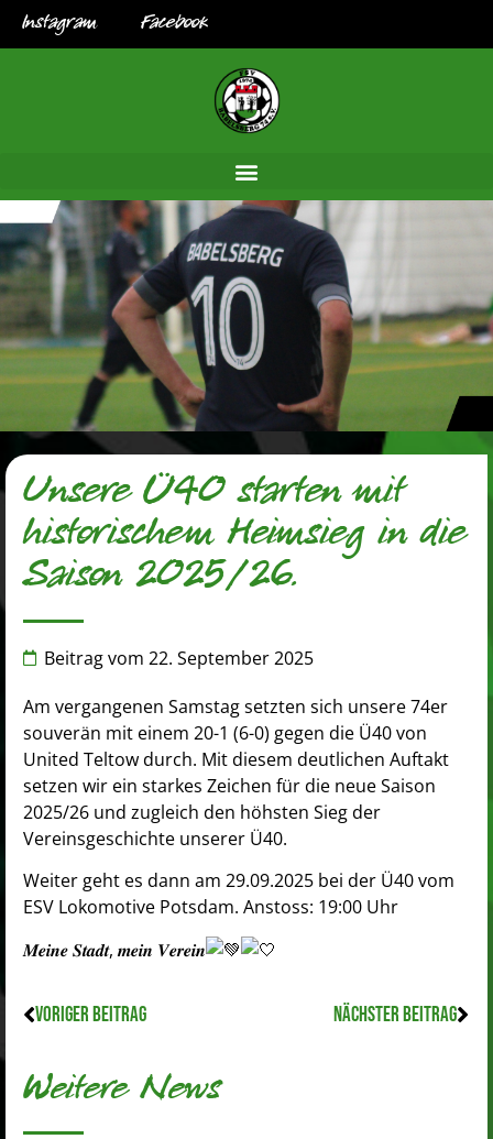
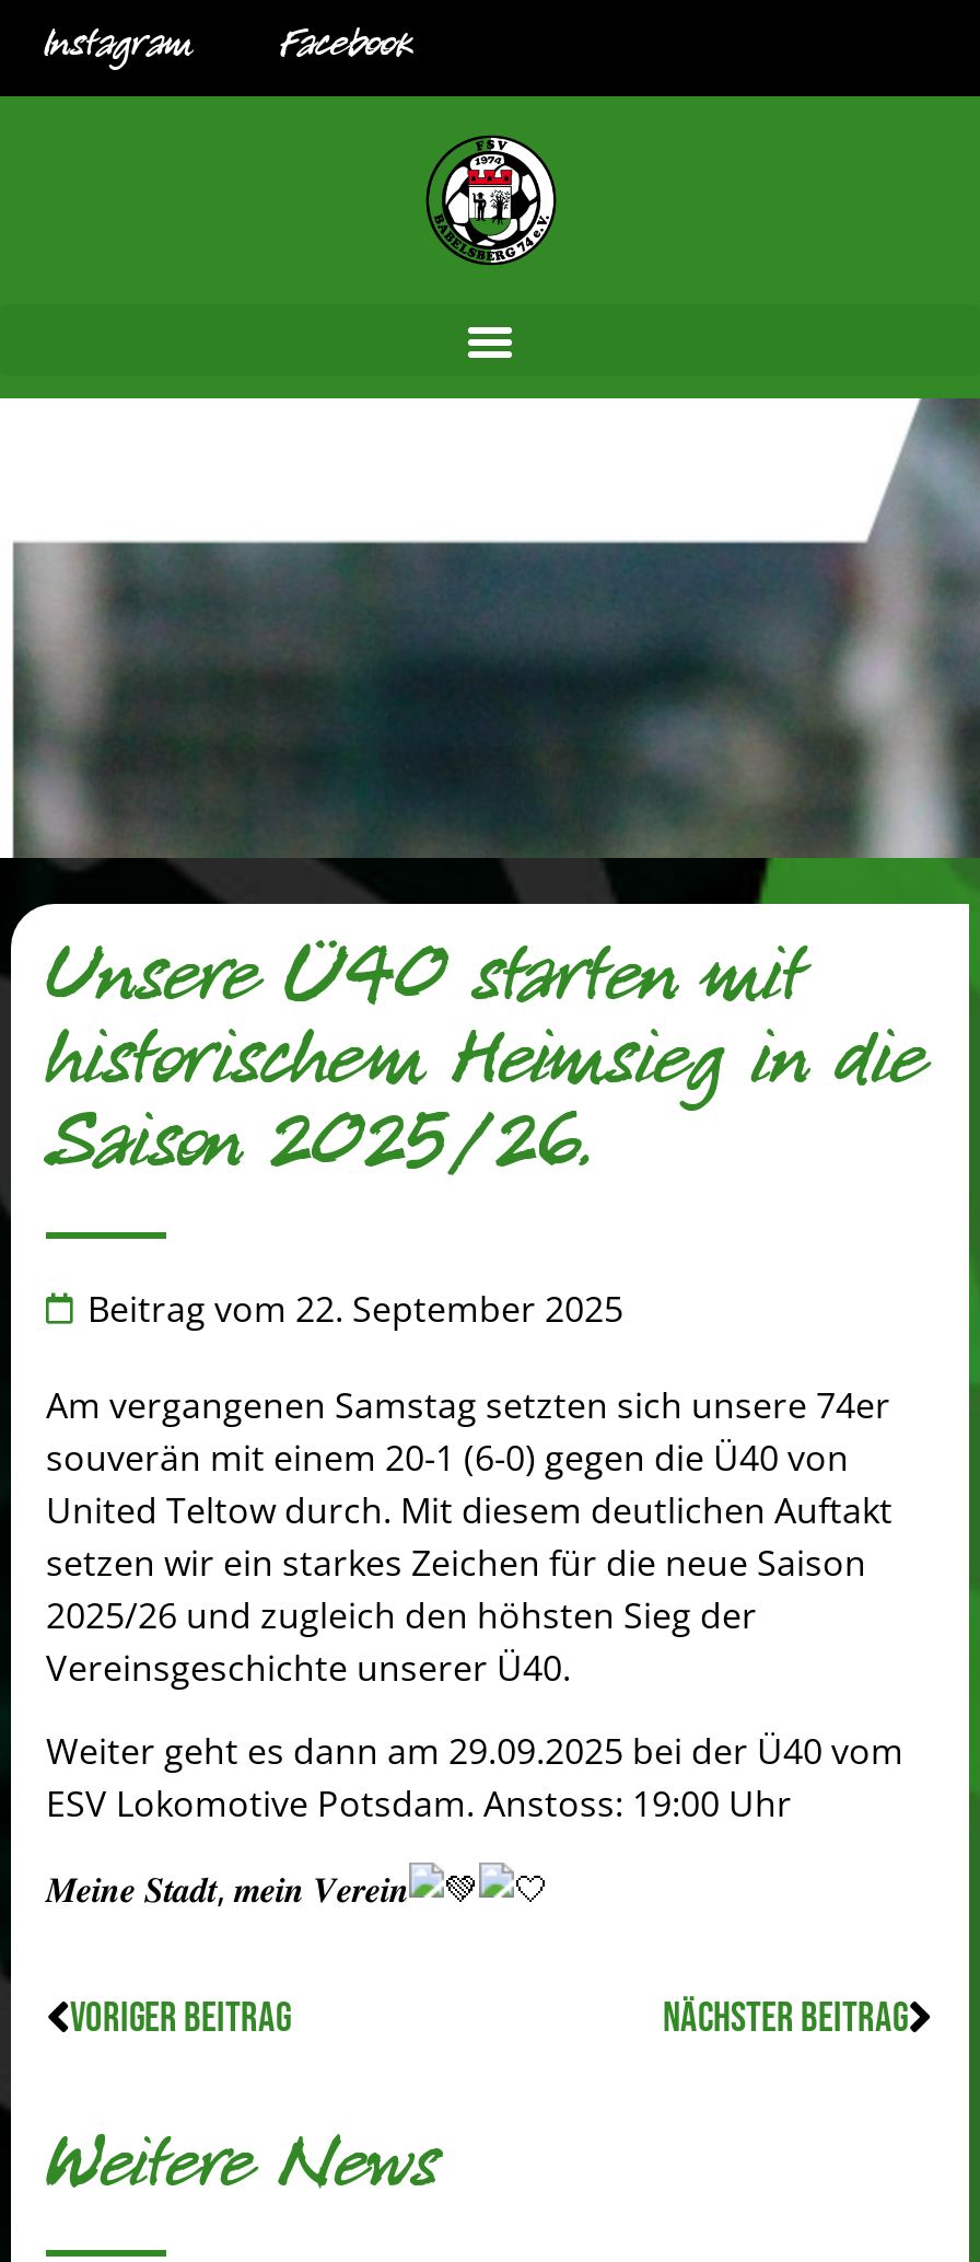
- [image]
+ [image]
